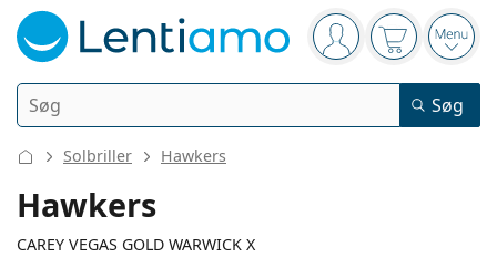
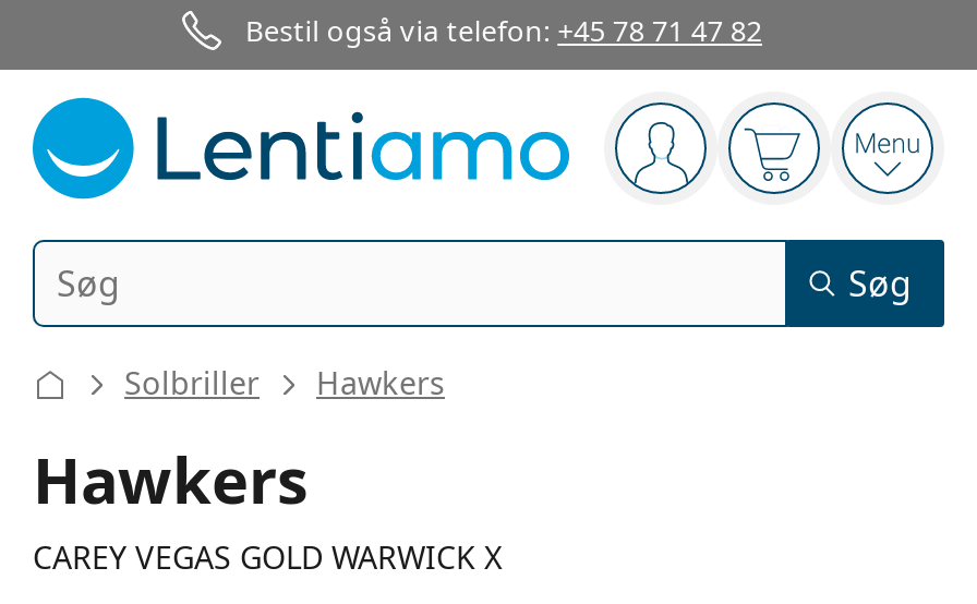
+ Bestil også via telefon: +45 78 71 47 82
